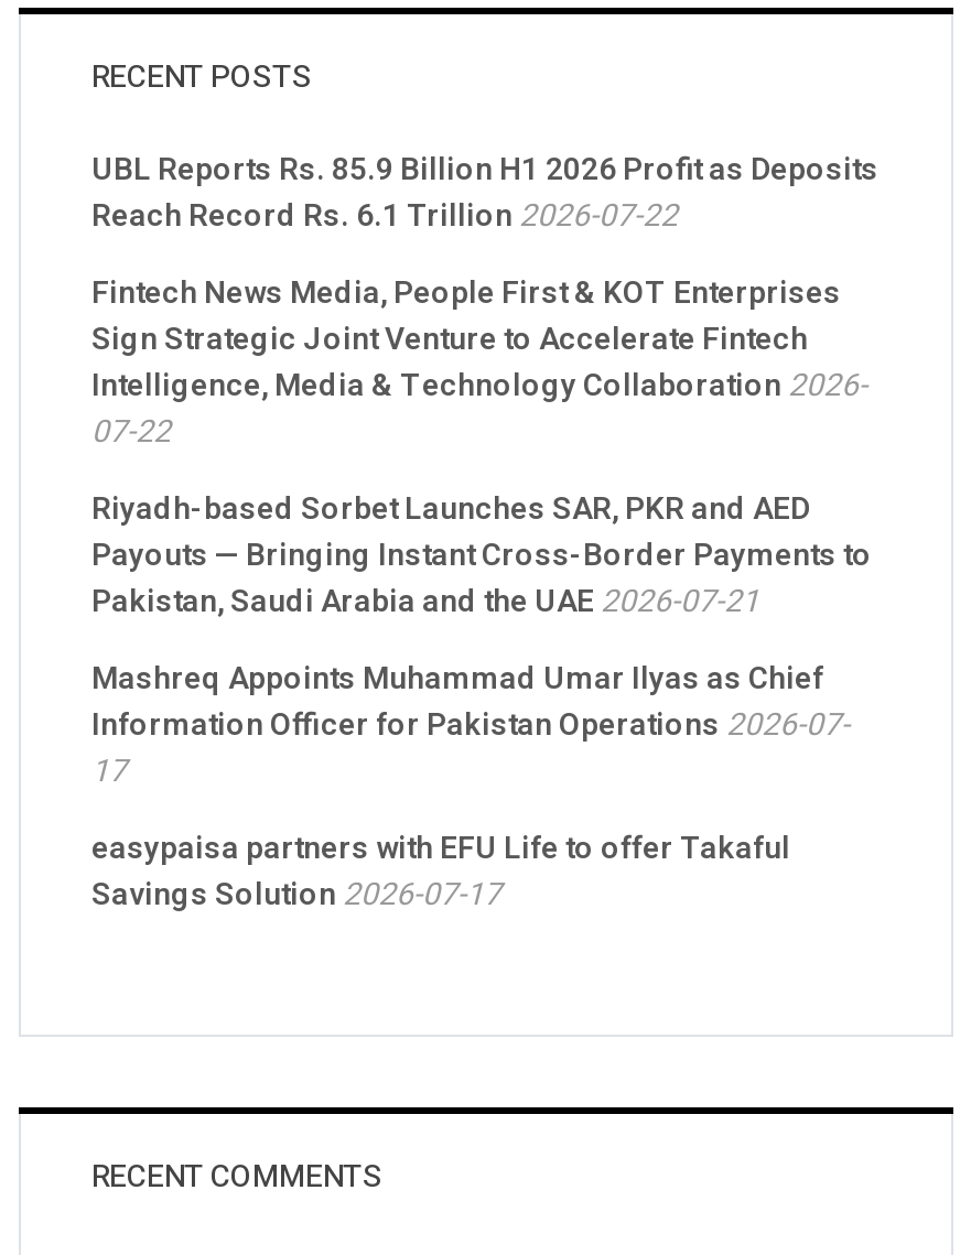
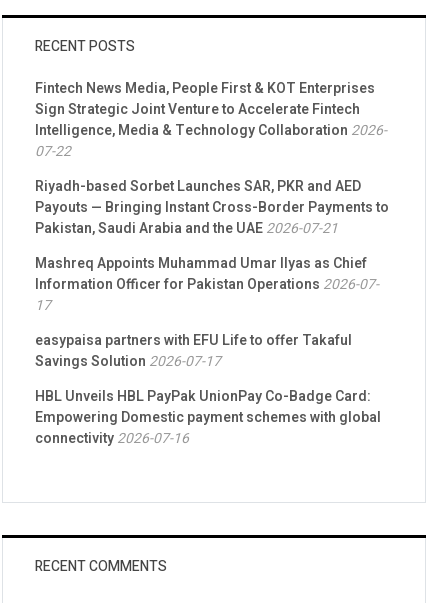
- UBL Reports Rs. 85.9 Billion H1 2026 Profit as Deposits
- Reach Record Rs. 6.1 Trillion 2026-07-22

moved up: Fintech News Media, People First & KOT Enterprises | Sign Strategic Joint Venture to Accelerate Fintech | Intelligence, Media & Technology Collaboration 2026- | ... | easypaisa partners with EFU Life to offer Takaful | Savings Solution 2026-07-17

+ HBL Unveils HBL PayPak UnionPay Co-Badge Card:
+ Empowering Domestic payment schemes with global
+ connectivity 2026-07-16
